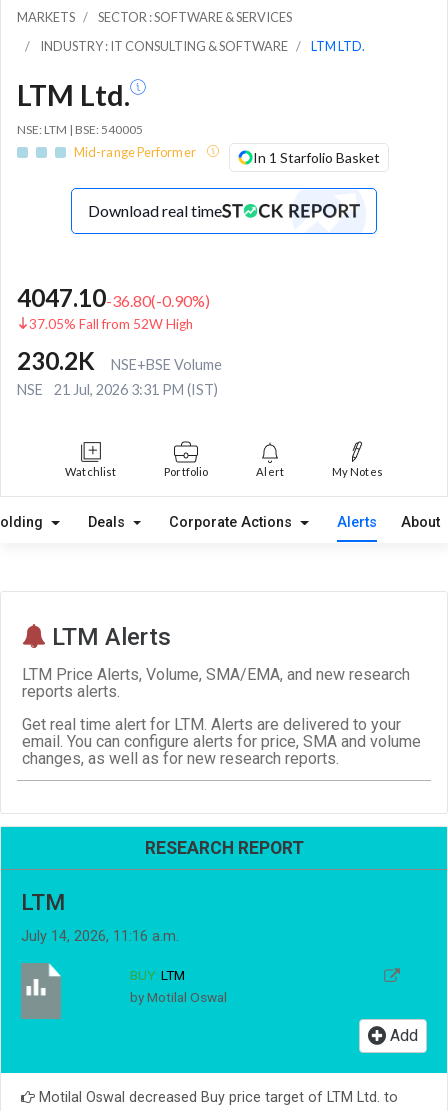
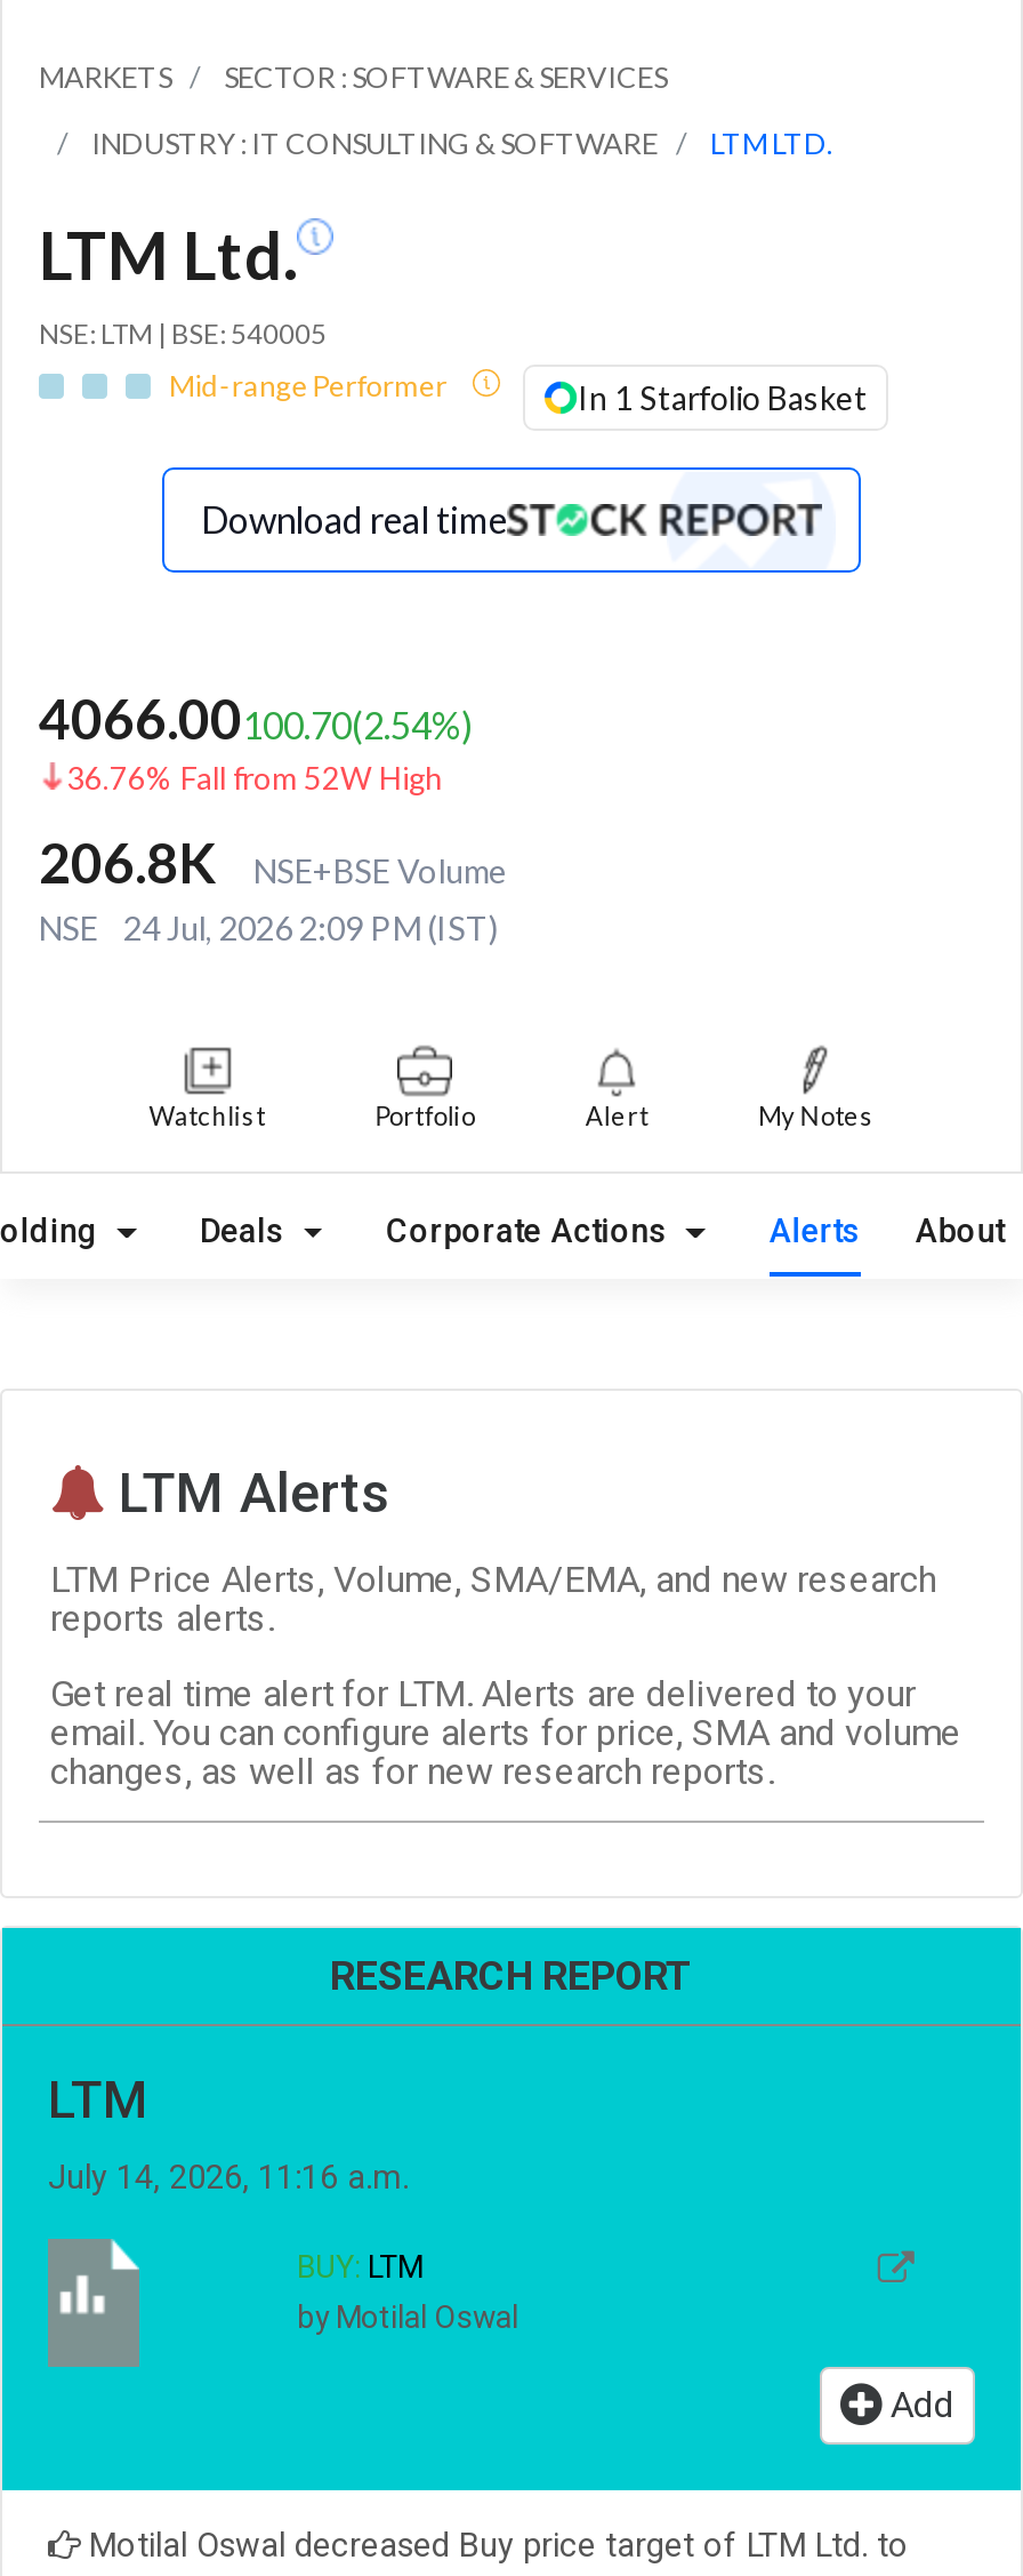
- 4047.10-36.80(-0.90%)
- 37.05% Fall from 52W High
+ 4066.00100.70(2.54%)
+ 36.76% Fall from 52W High

- 230.2K NSE+BSE Volume
+ 206.8K NSE+BSE Volume

- NSE 21 Jul, 2026 3:31 PM (IST)
+ NSE 24 Jul, 2026 2:09 PM (IST)
